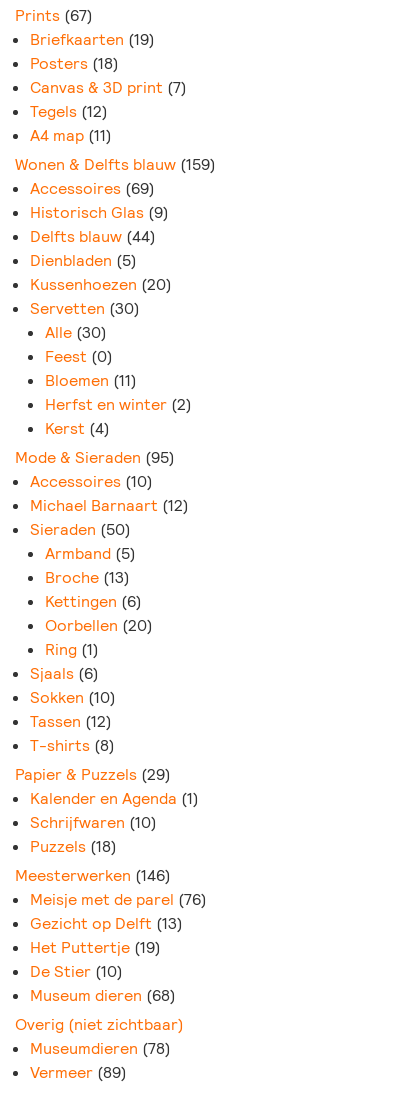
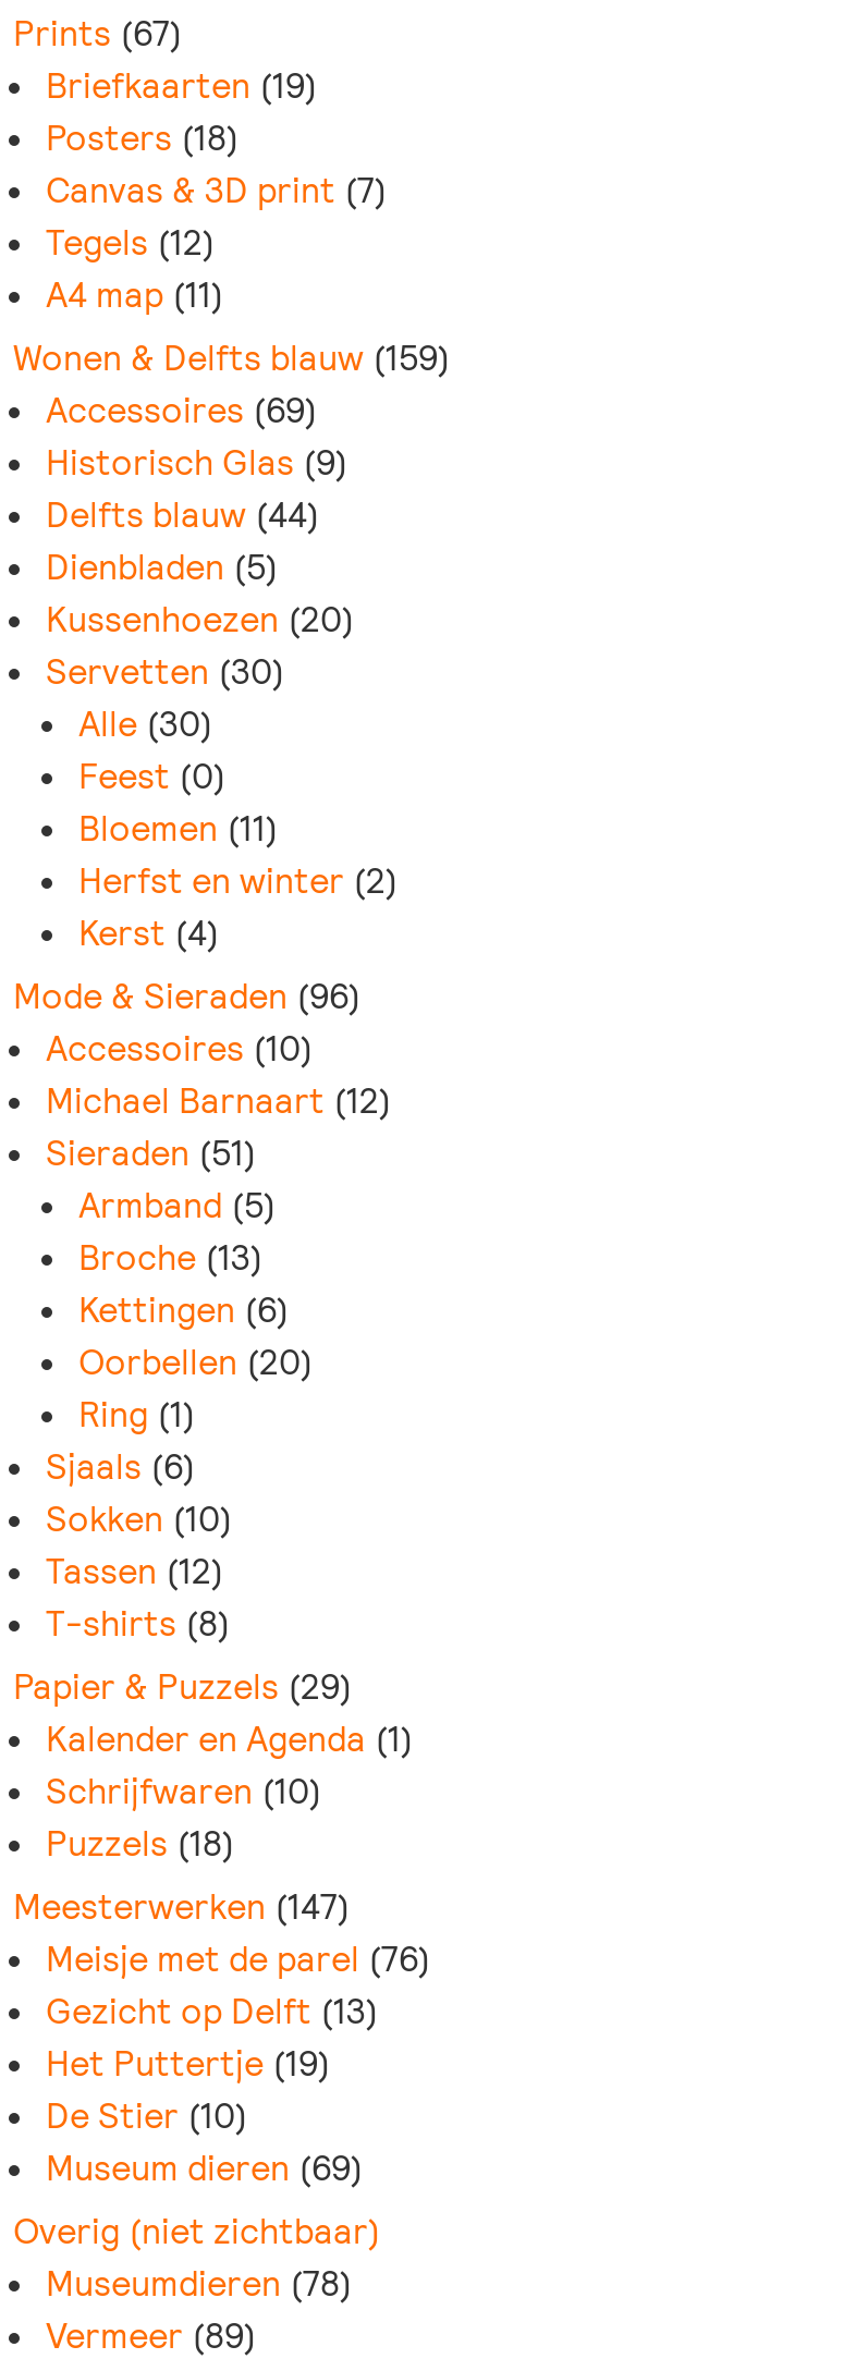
- Mode & Sieraden (95)
+ Mode & Sieraden (96)

- Sieraden (50)
+ Sieraden (51)

- Meesterwerken (146)
+ Meesterwerken (147)

- Museum dieren (68)
+ Museum dieren (69)
